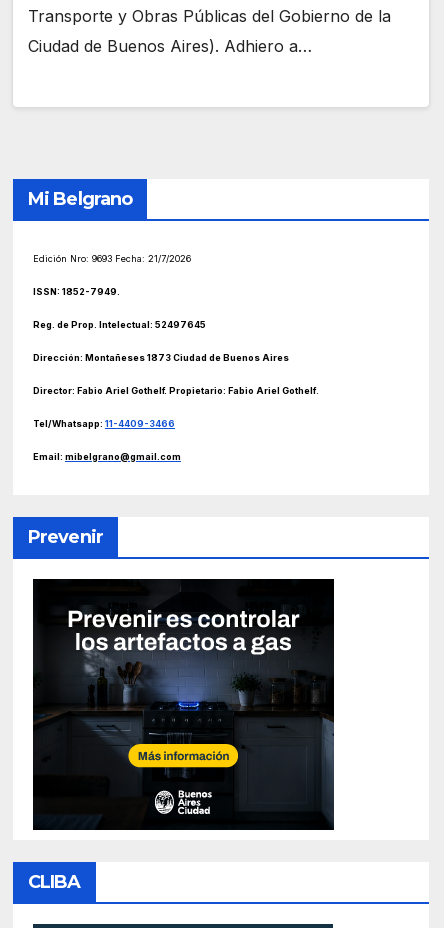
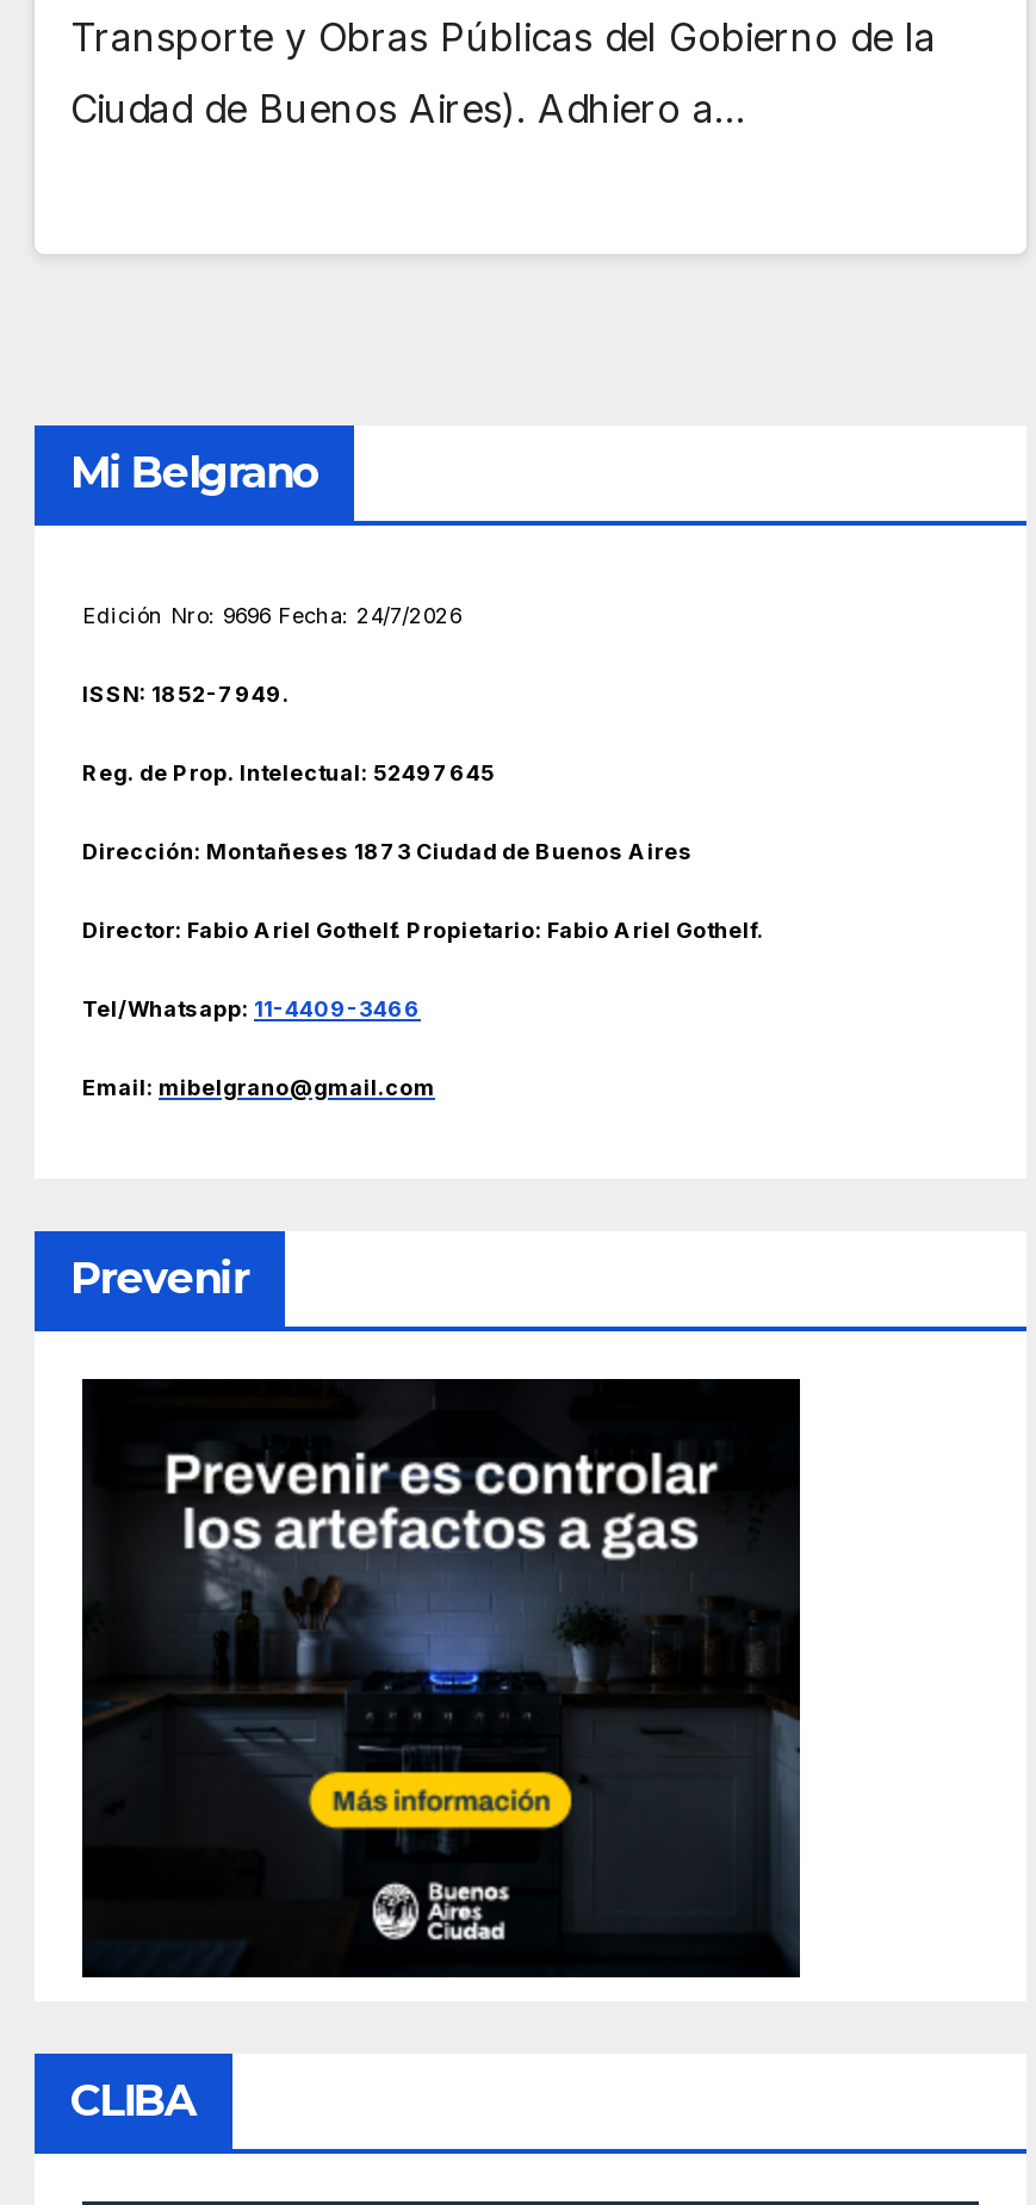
- Edición Nro: 9693 Fecha: 21/7/2026
+ Edición Nro: 9696 Fecha: 24/7/2026
